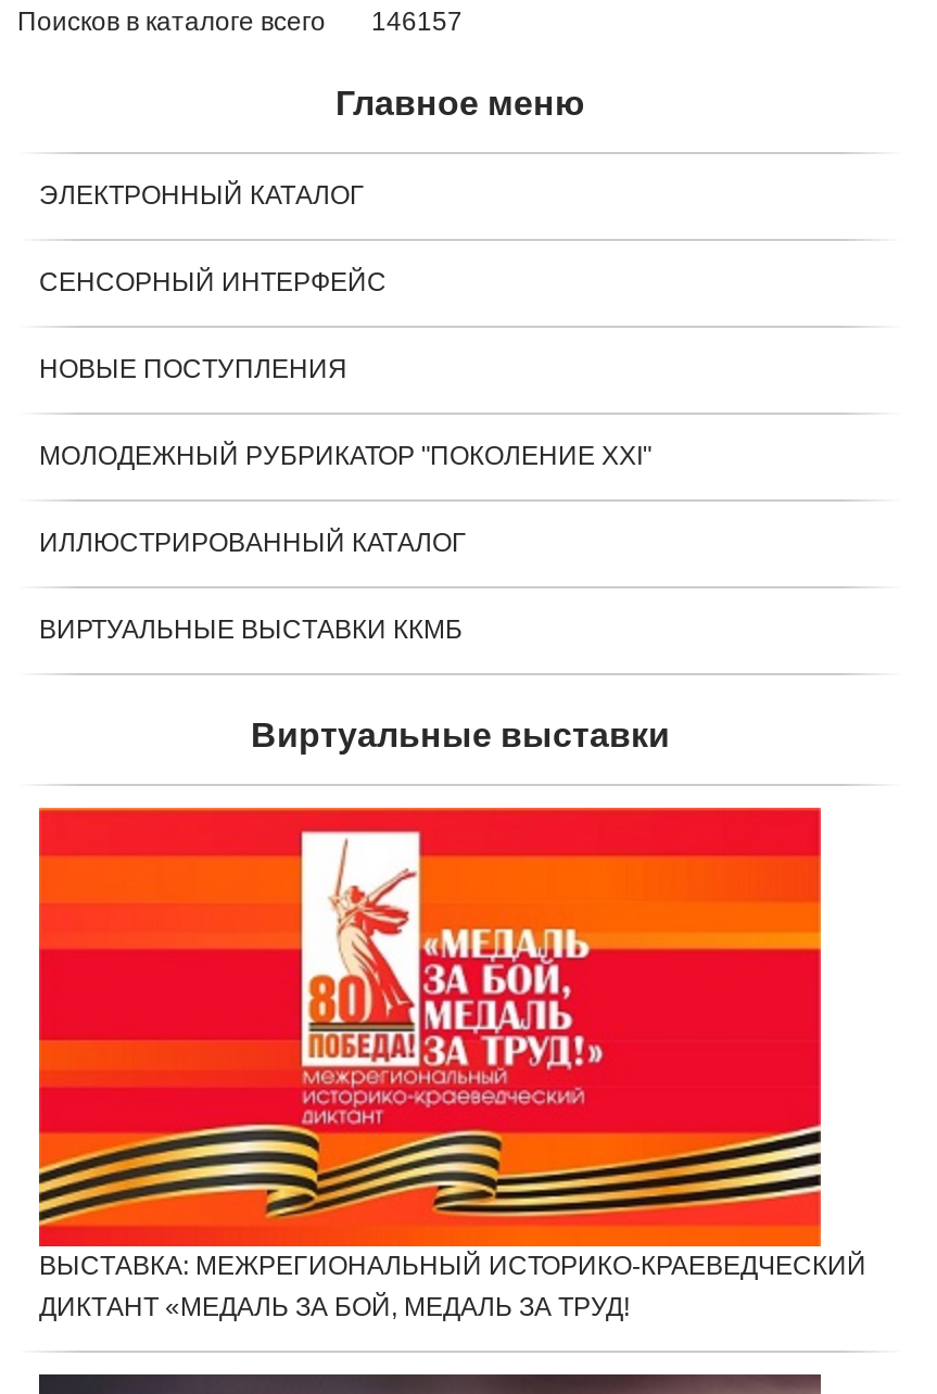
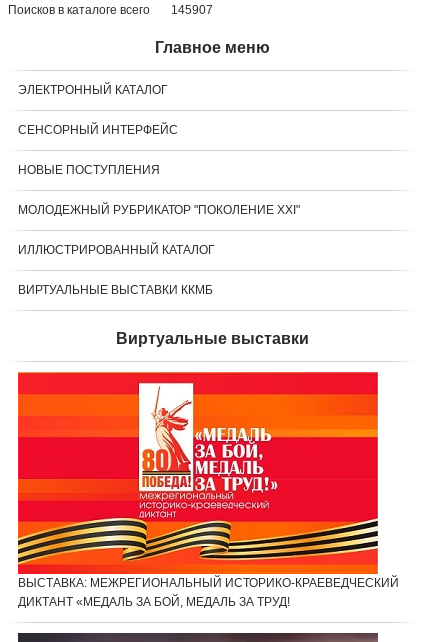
- Поисков в каталоге всего 146157
+ Поисков в каталоге всего 145907
